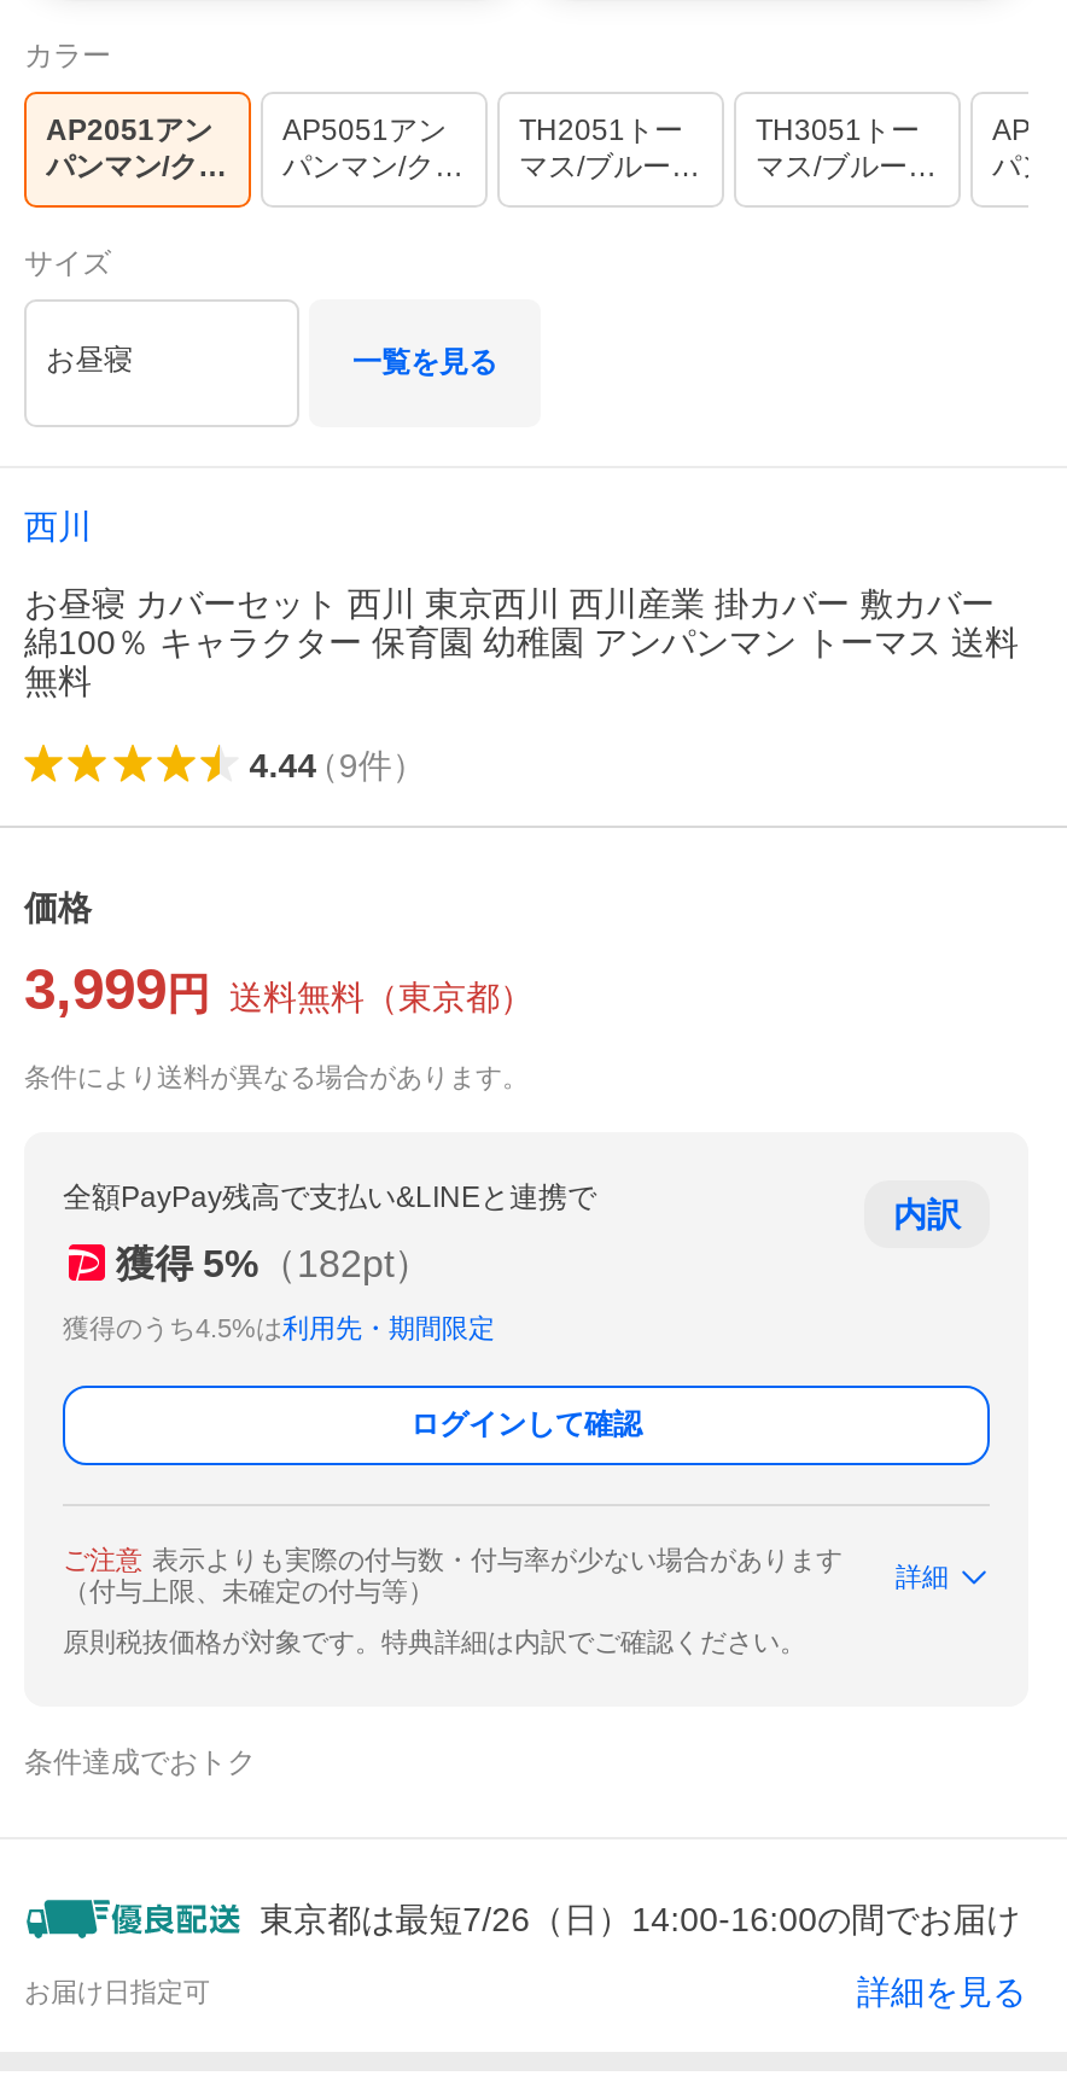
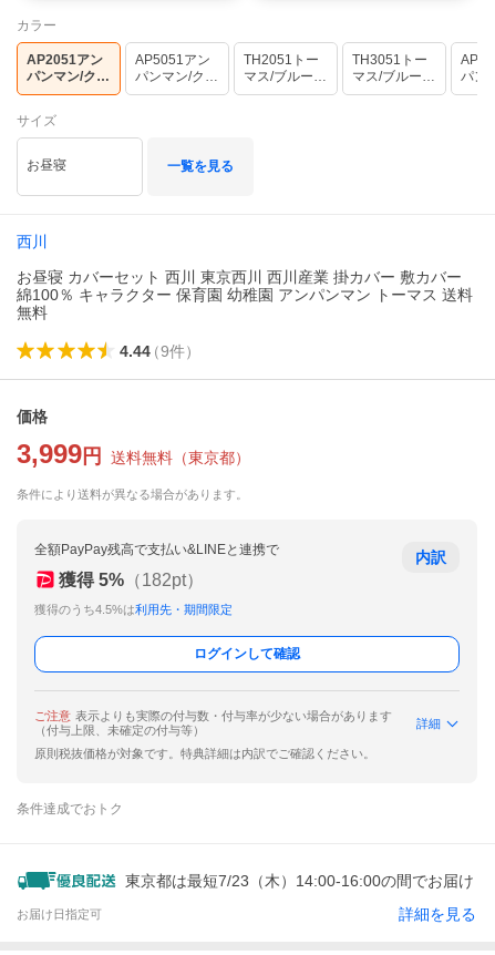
- 東京都は最短7/26（日）14:00-16:00の間でお届け
+ 東京都は最短7/23（木）14:00-16:00の間でお届け
